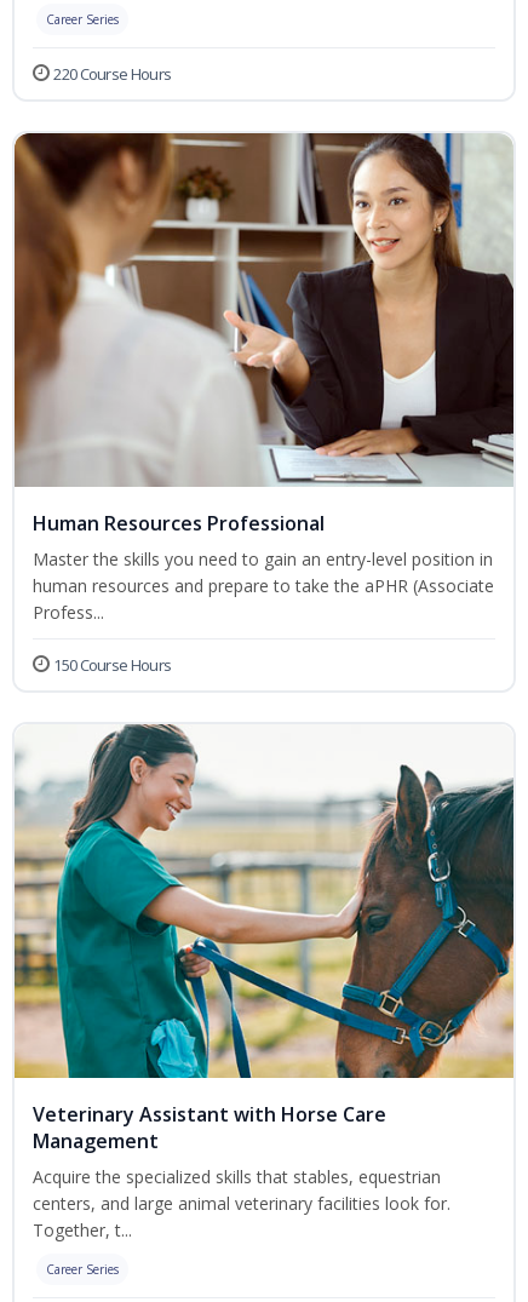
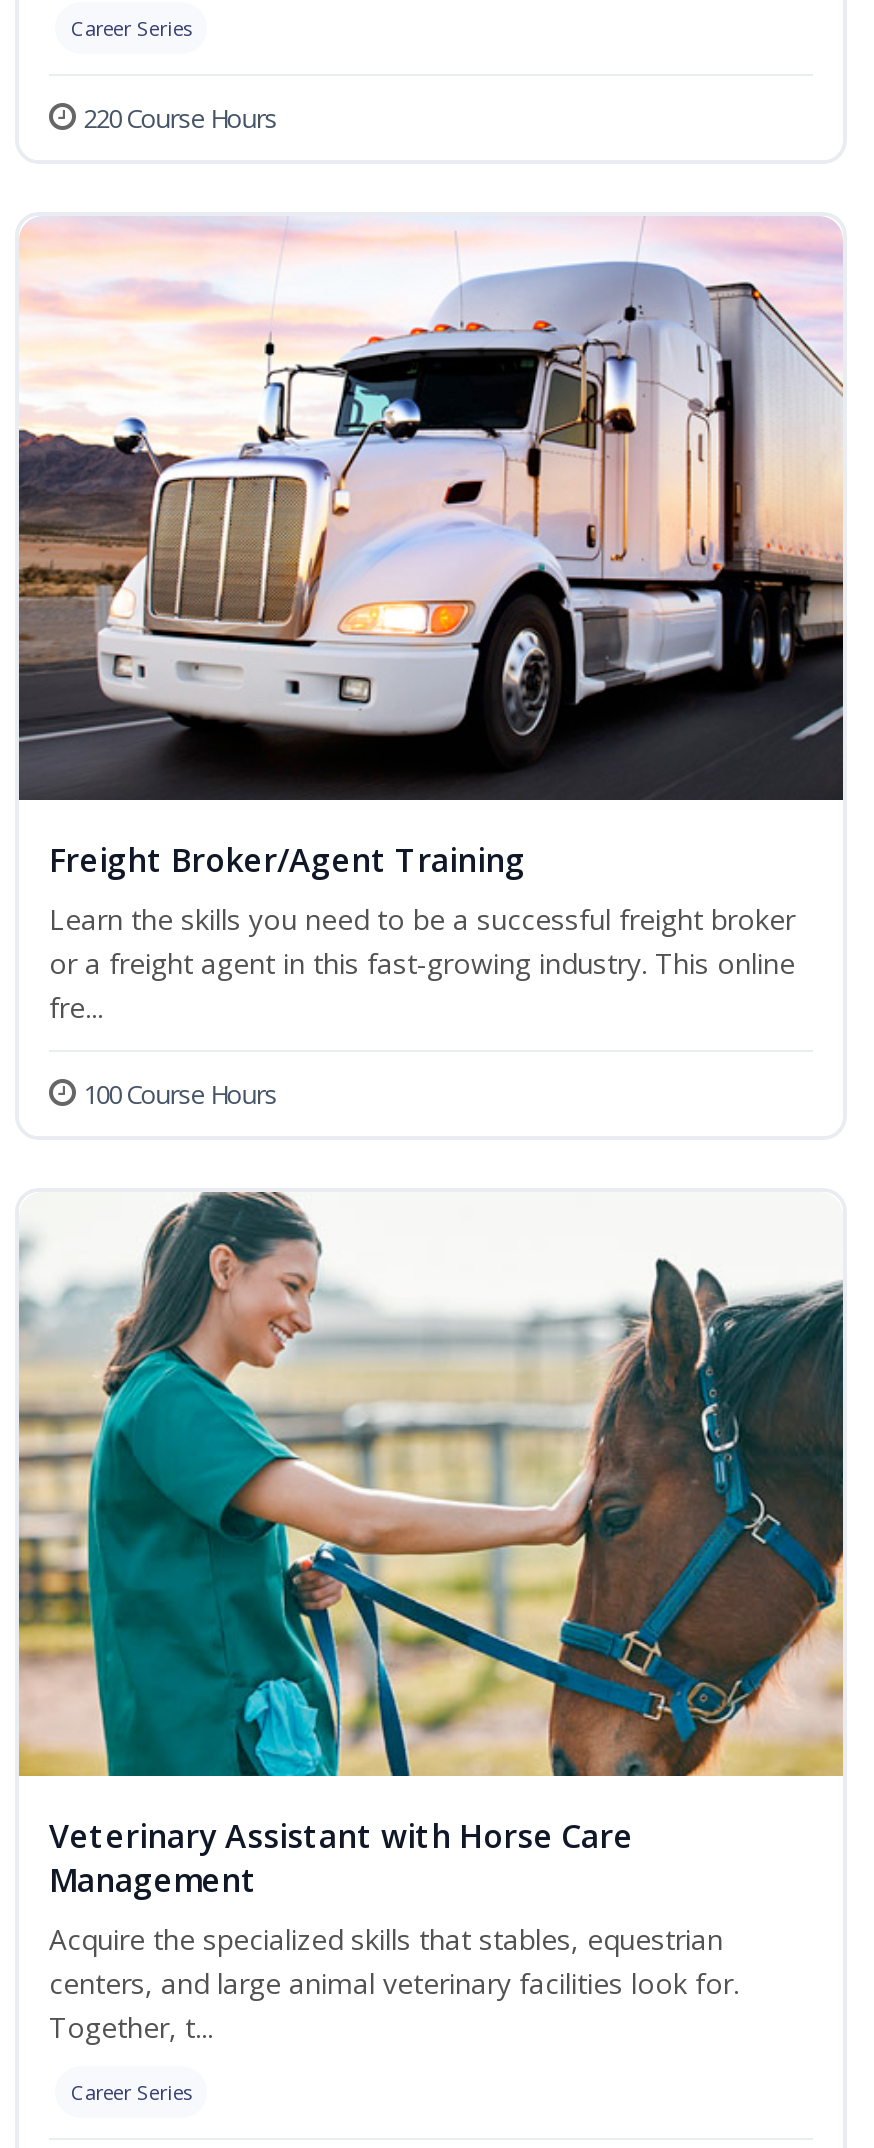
- [image]
- Human Resources Professional
- Master the skills you need to gain an entry-level position in
- human resources and prepare to take the aPHR (Associate
- Profess...
+ [image]
+ Freight Broker/Agent Training
+ Learn the skills you need to be a successful freight broker
+ or a freight agent in this fast-growing industry. This online
+ fre...

- 150 Course Hours
+ 100 Course Hours
